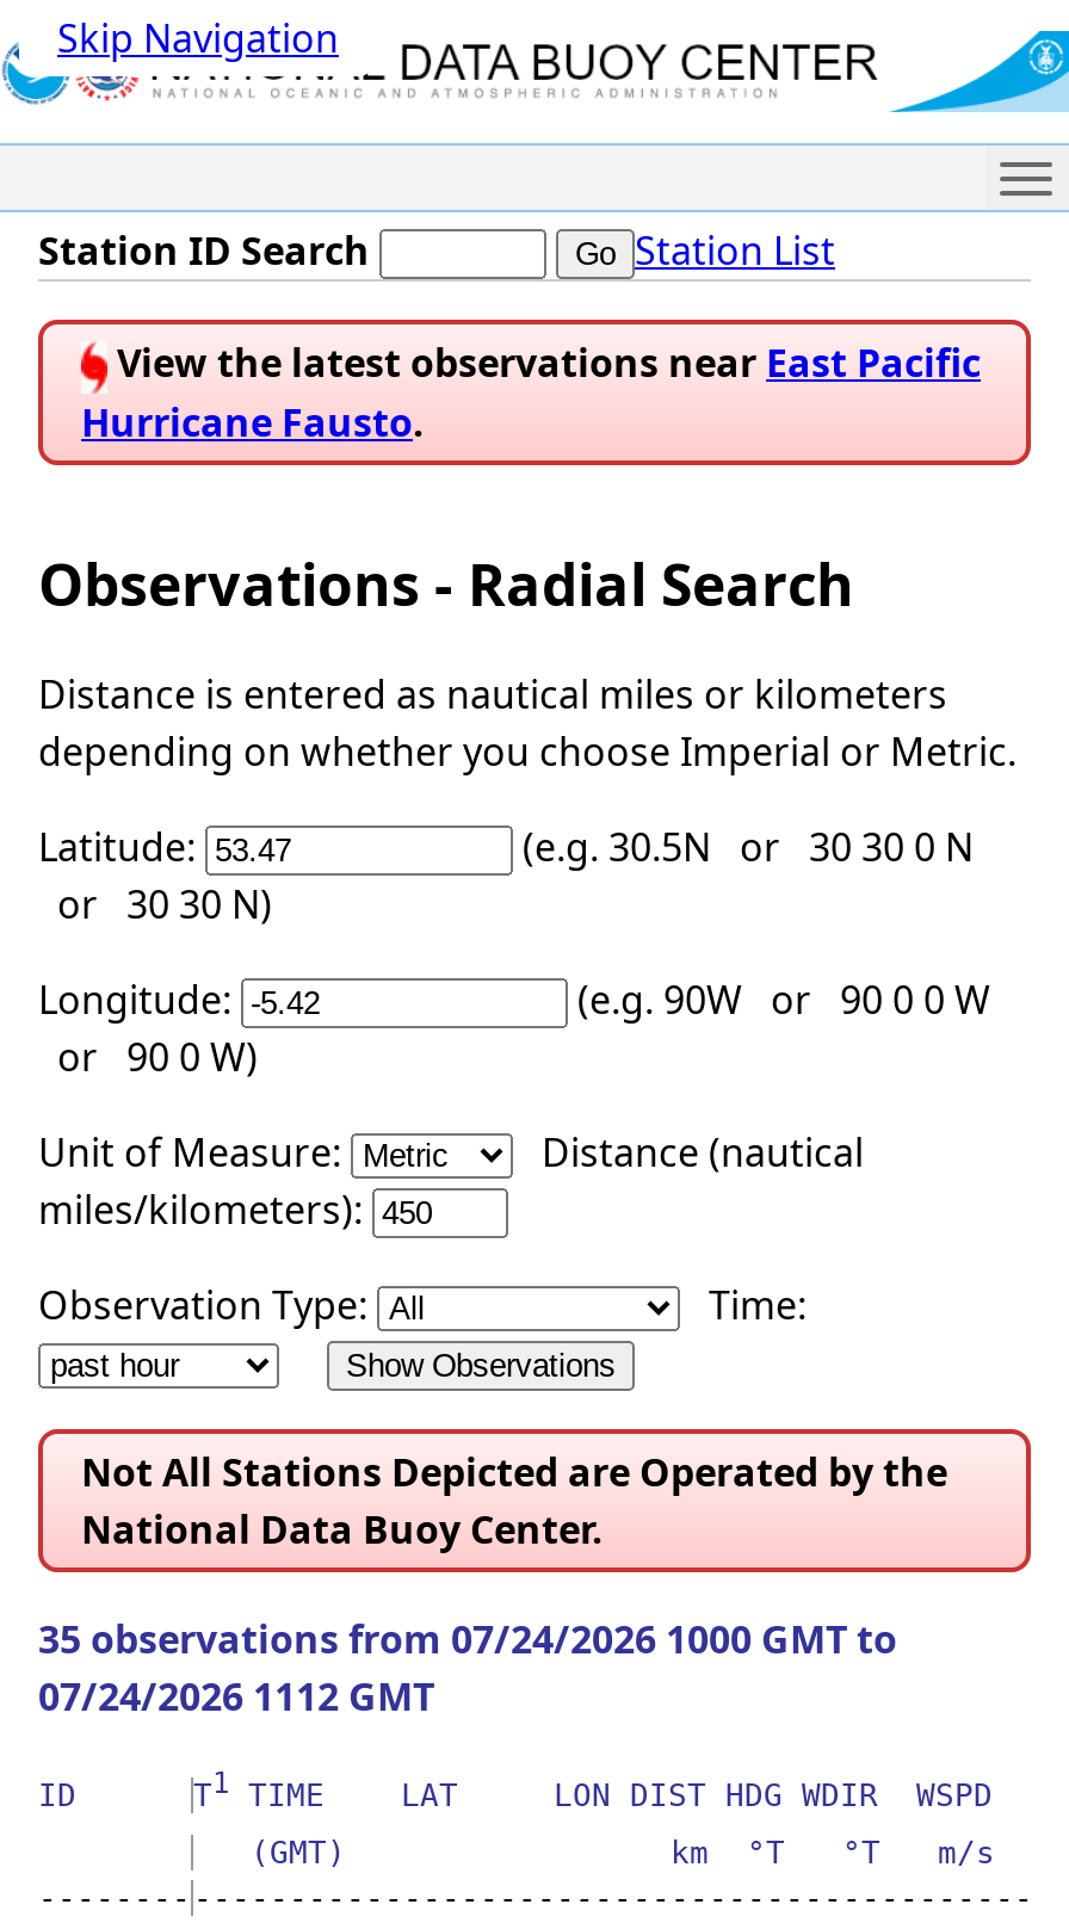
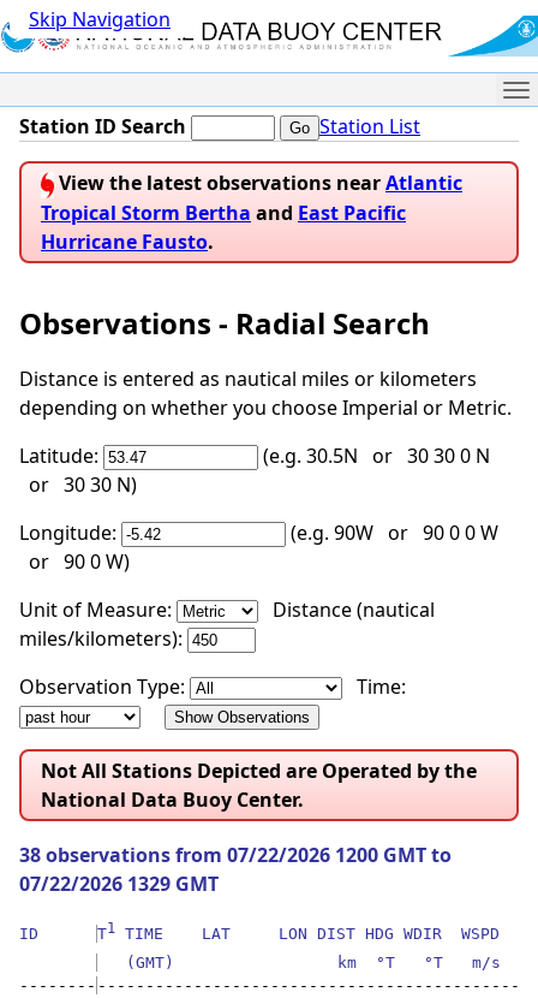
- View the latest observations near East Pacific
+ View the latest observations near Atlantic
+ Tropical Storm Bertha and East Pacific

- 35 observations from 07/24/2026 1000 GMT to
+ 38 observations from 07/22/2026 1200 GMT to

- 07/24/2026 1112 GMT
+ 07/22/2026 1329 GMT
